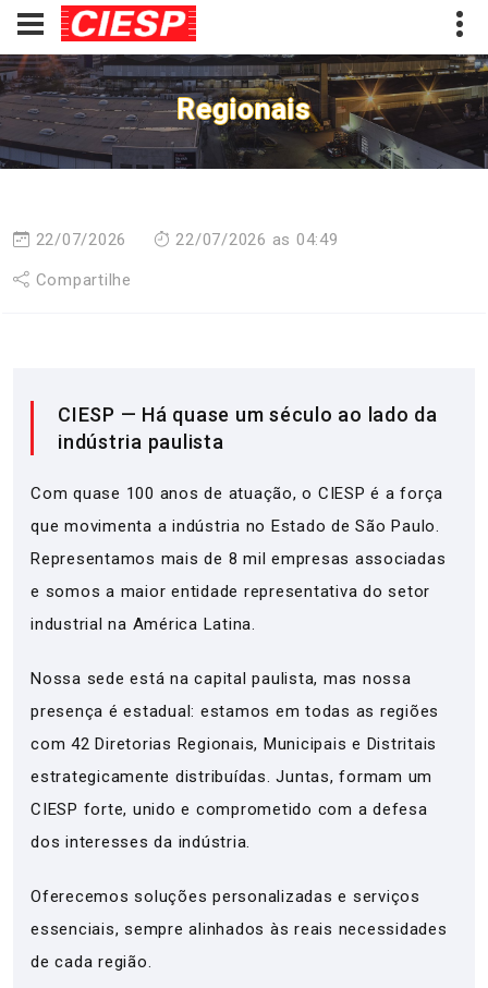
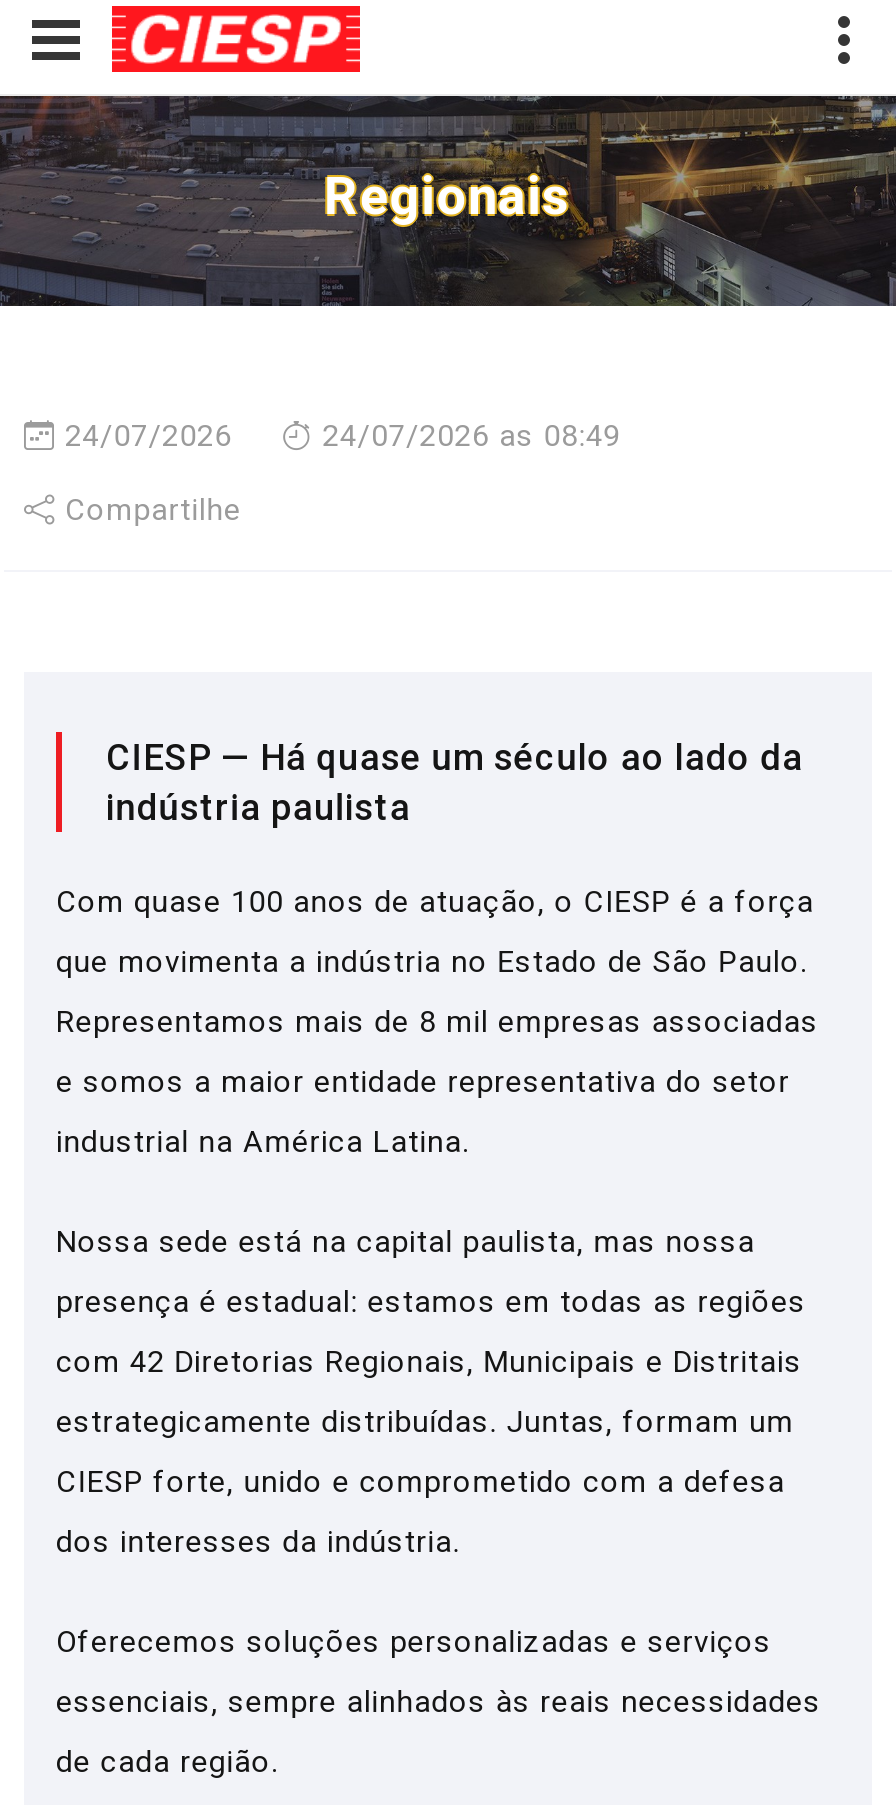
- 22/07/2026
+ 24/07/2026

- 22/07/2026 as 04:49
+ 24/07/2026 as 08:49
